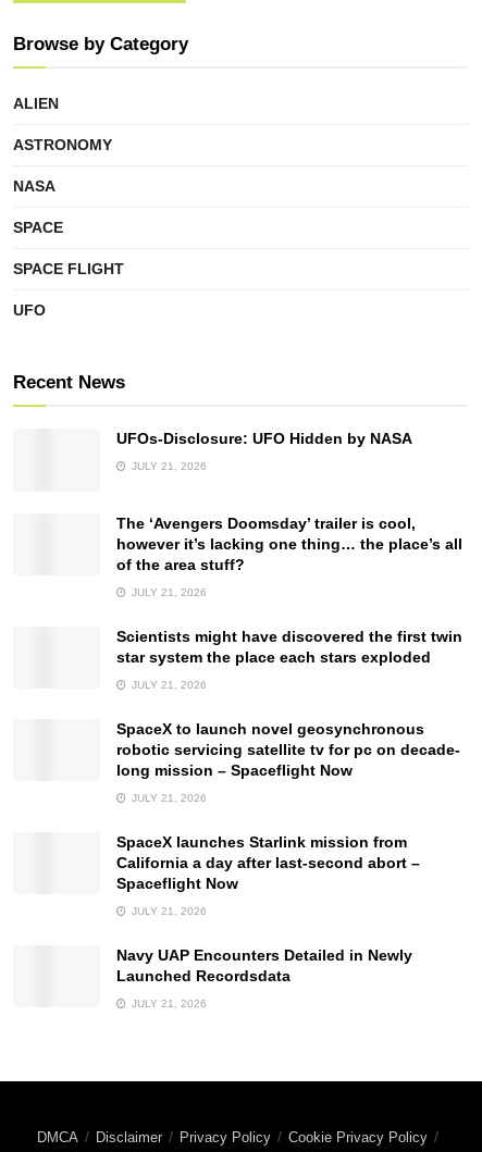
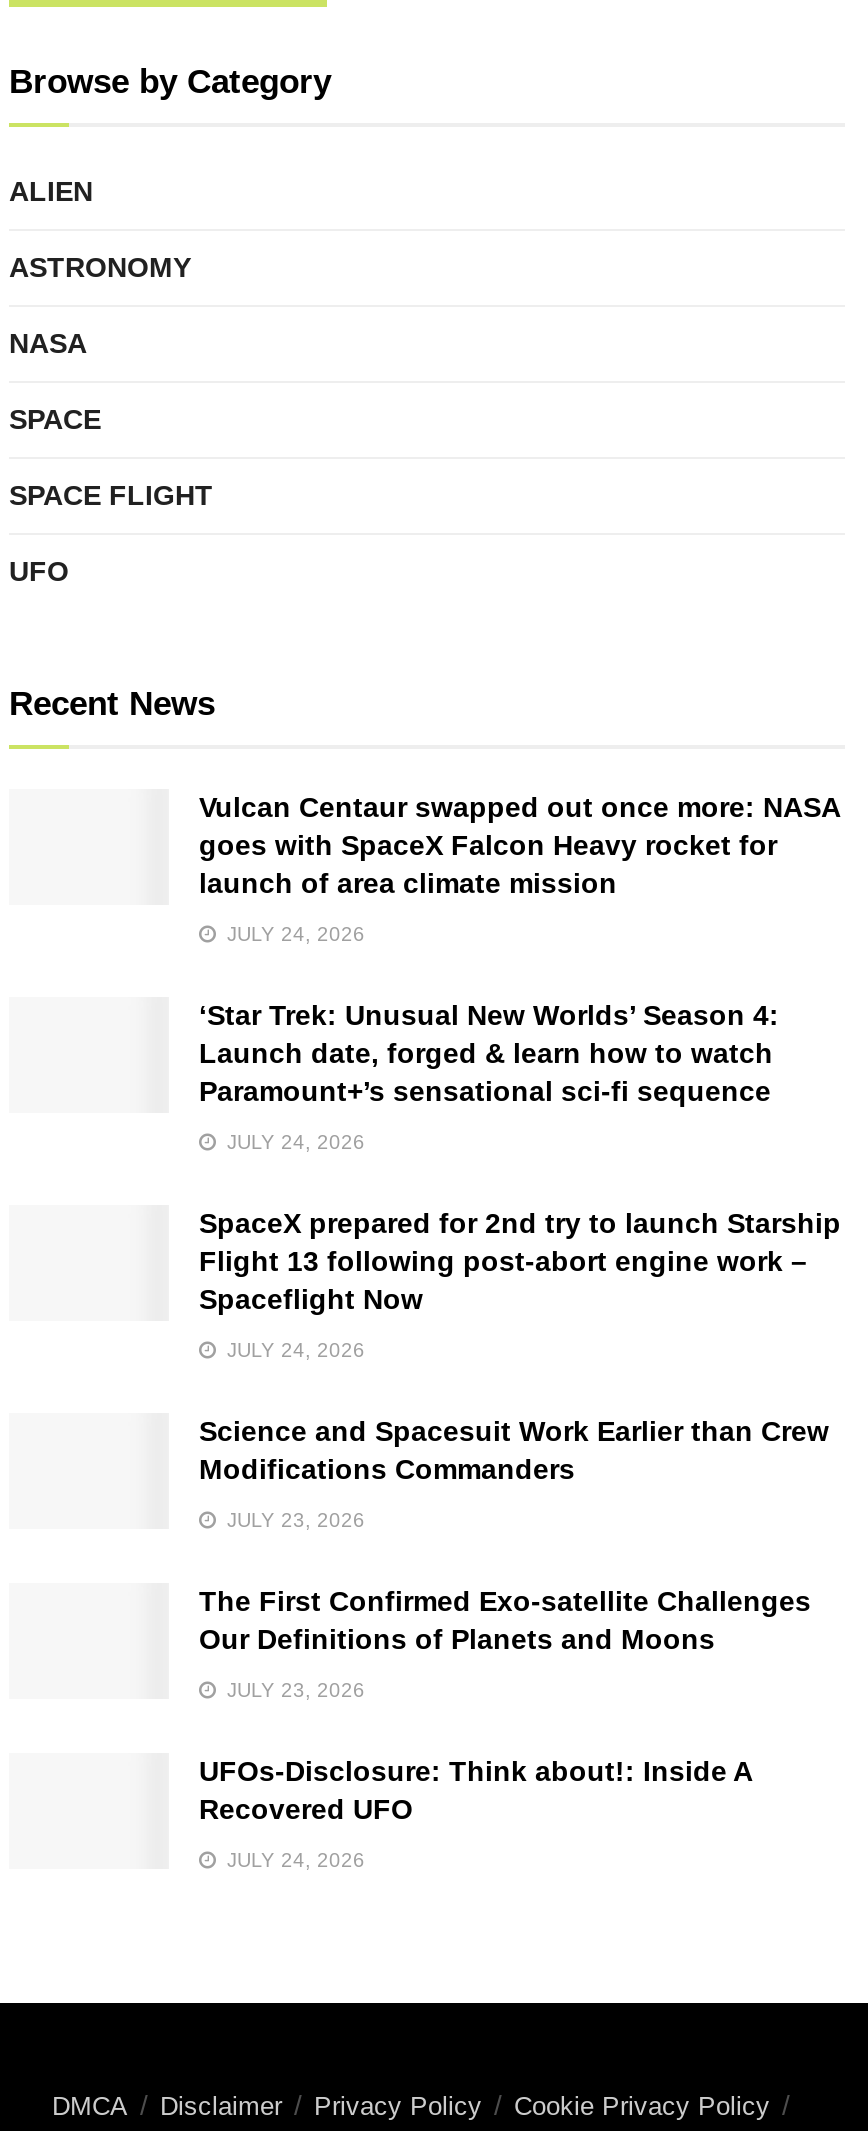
- UFOs-Disclosure: UFO Hidden by NASA
- JULY 21, 2026
- The ‘Avengers Doomsday’ trailer is cool,
- however it’s lacking one thing… the place’s all
- of the area stuff?
- JULY 21, 2026
- Scientists might have discovered the first twin
- star system the place each stars exploded
- JULY 21, 2026
- SpaceX to launch novel geosynchronous
- robotic servicing satellite tv for pc on decade-
- long mission – Spaceflight Now
- JULY 21, 2026
- SpaceX launches Starlink mission from
- California a day after last-second abort –
+ Vulcan Centaur swapped out once more: NASA
+ goes with SpaceX Falcon Heavy rocket for
+ launch of area climate mission
+ JULY 24, 2026
+ ‘Star Trek: Unusual New Worlds’ Season 4:
+ Launch date, forged & learn how to watch
+ Paramount+’s sensational sci-fi sequence
+ JULY 24, 2026
+ SpaceX prepared for 2nd try to launch Starship
+ Flight 13 following post-abort engine work –

moved up: Spaceflight Now

- JULY 21, 2026
- Navy UAP Encounters Detailed in Newly
- Launched Recordsdata
- JULY 21, 2026
+ JULY 24, 2026
+ Science and Spacesuit Work Earlier than Crew
+ Modifications Commanders
+ JULY 23, 2026
+ The First Confirmed Exo-satellite Challenges
+ Our Definitions of Planets and Moons
+ JULY 23, 2026
+ UFOs-Disclosure: Think about!: Inside A
+ Recovered UFO
+ JULY 24, 2026
